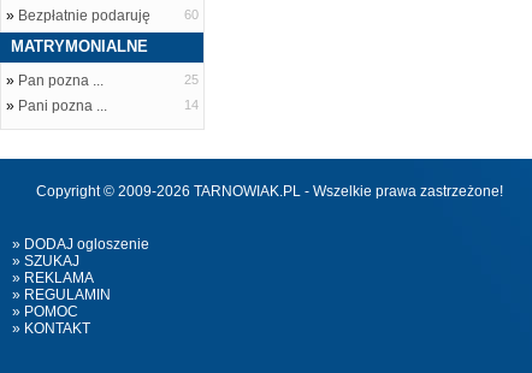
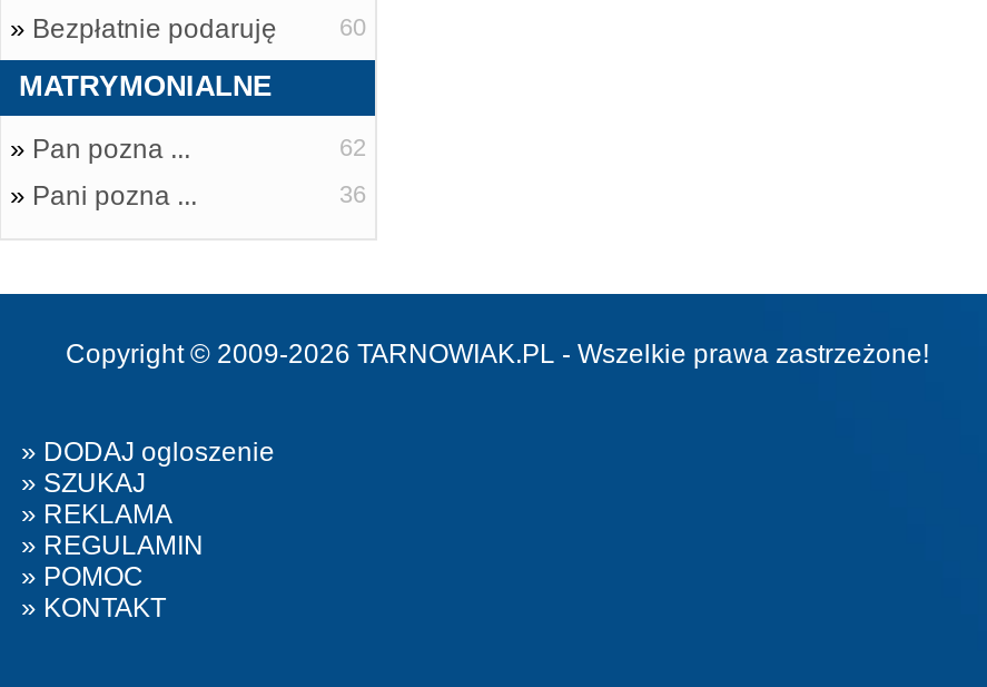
- 25
+ 62

- 14
+ 36
